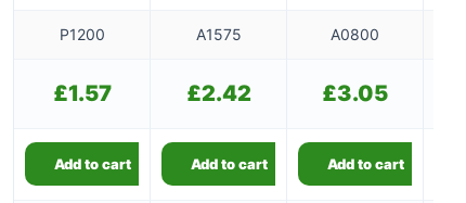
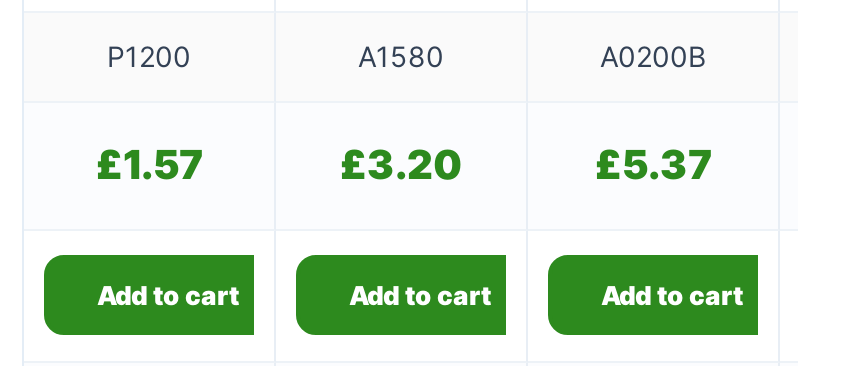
- A1575
- A0800
+ A1580
+ A0200B

- £2.42
+ £3.20

- £3.05
+ £5.37
